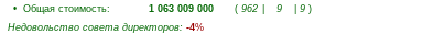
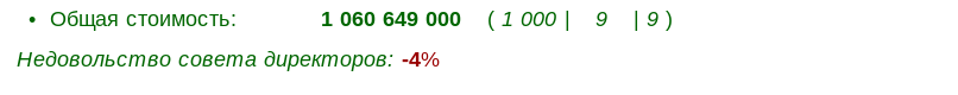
- 1 063 009 000
- (962
+ 1 060 649 000
+ (1 000
